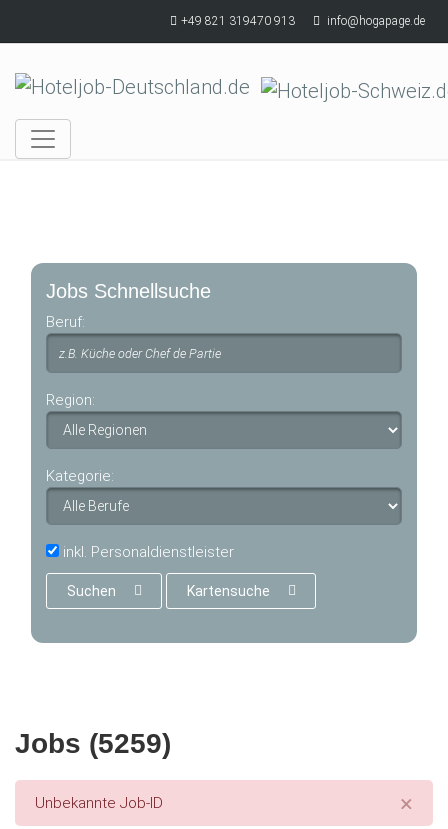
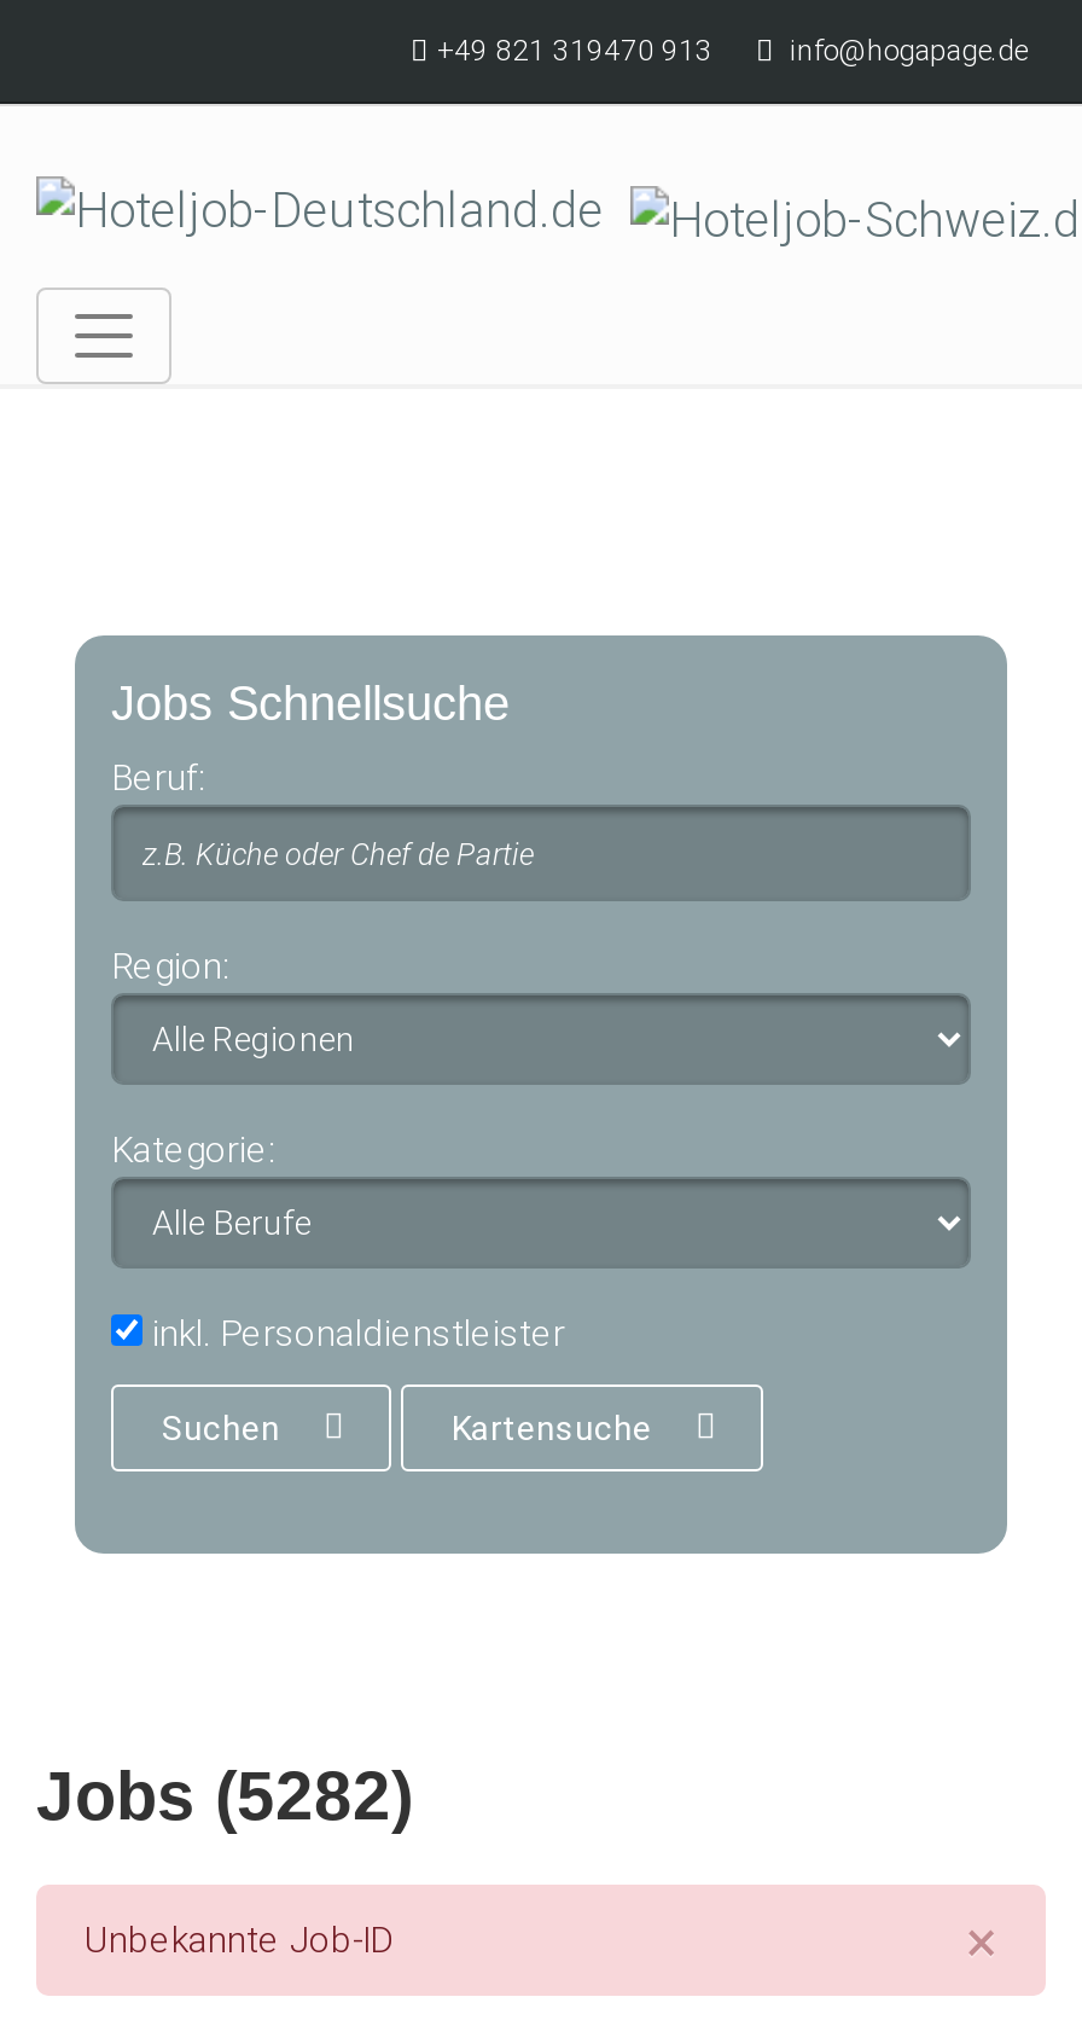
- Jobs (5259)
+ Jobs (5282)
